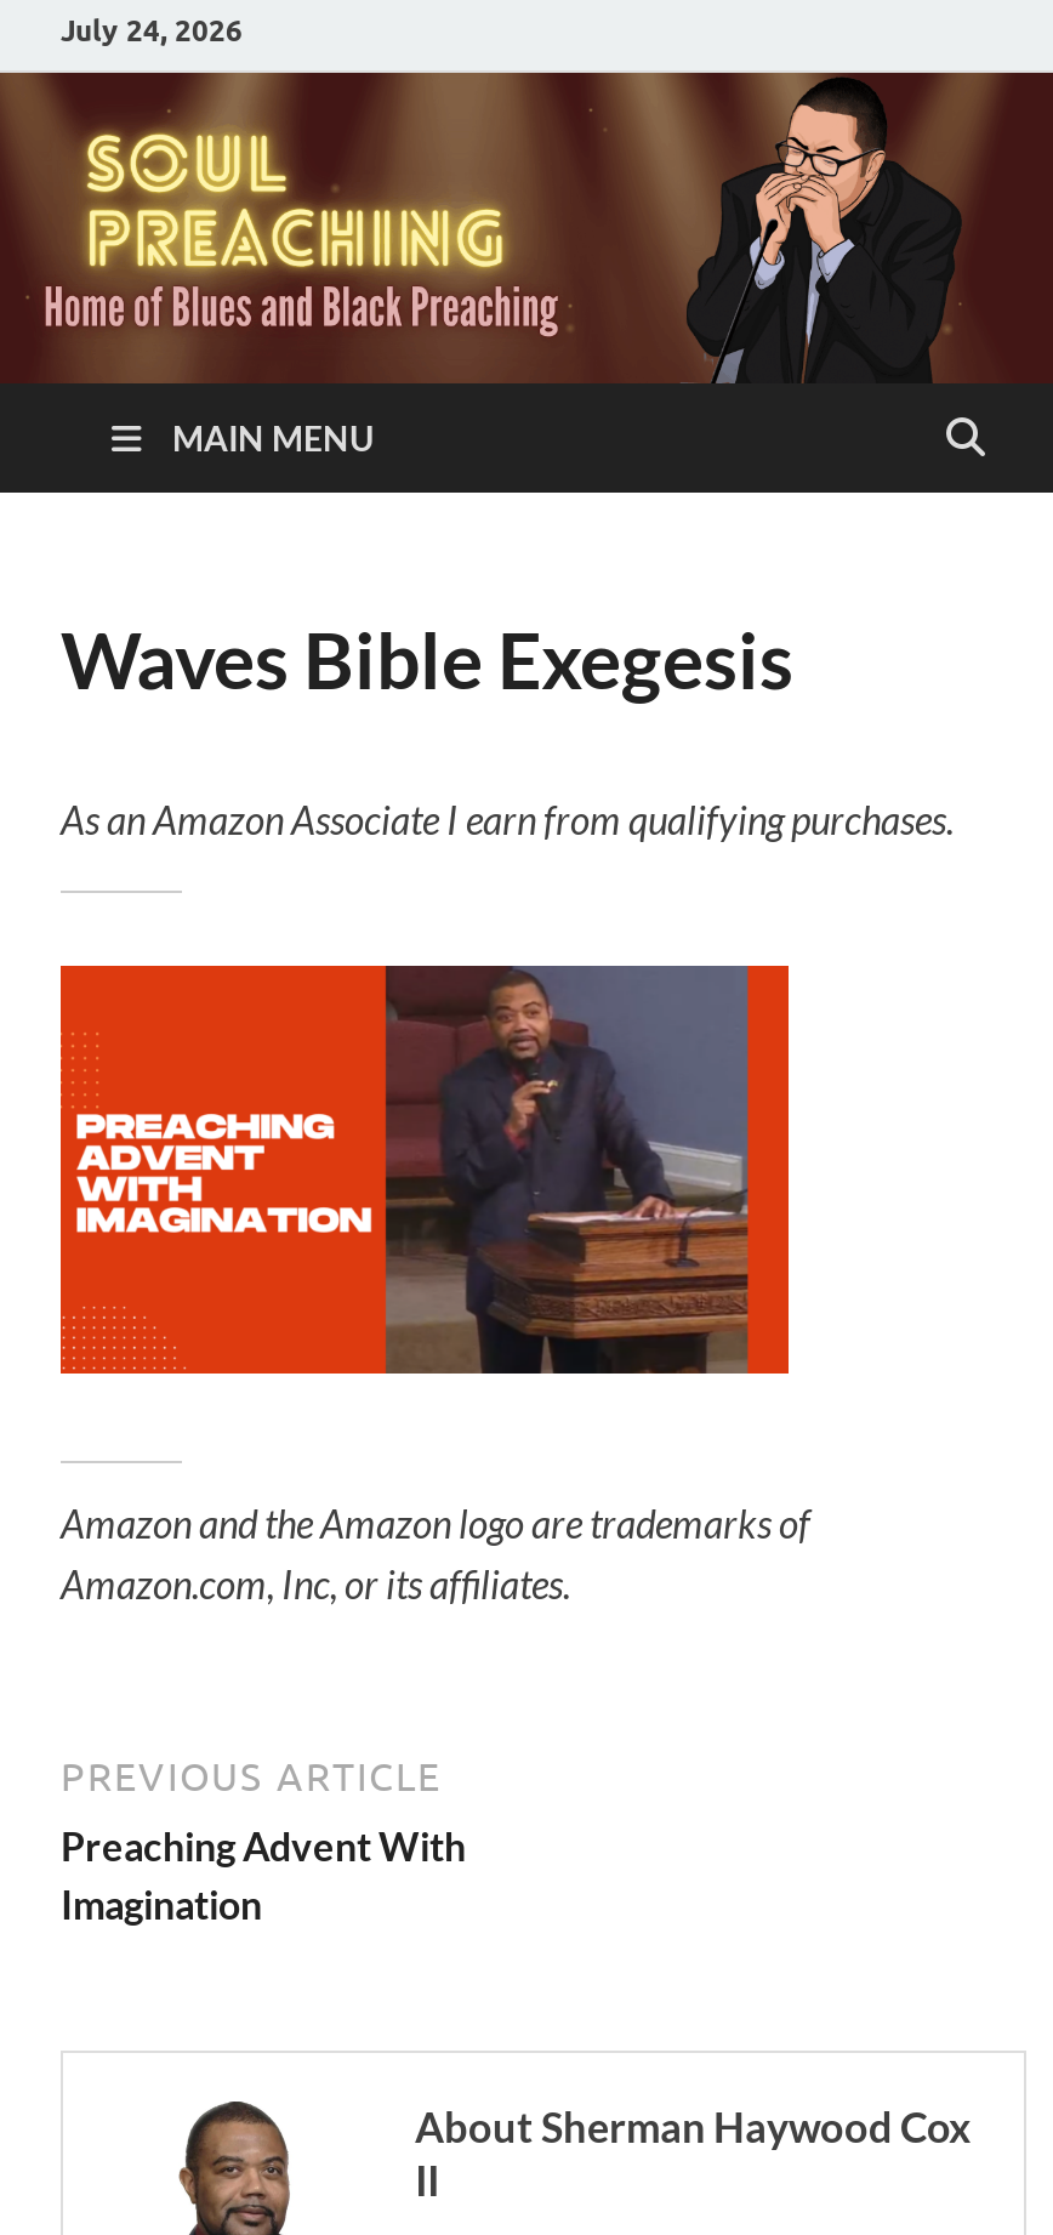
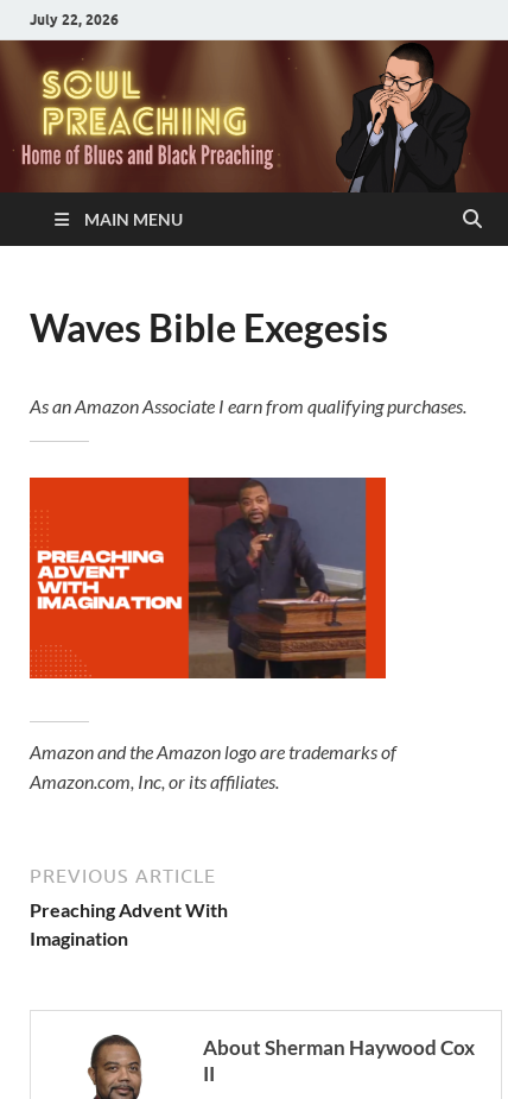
- July 24, 2026
+ July 22, 2026
